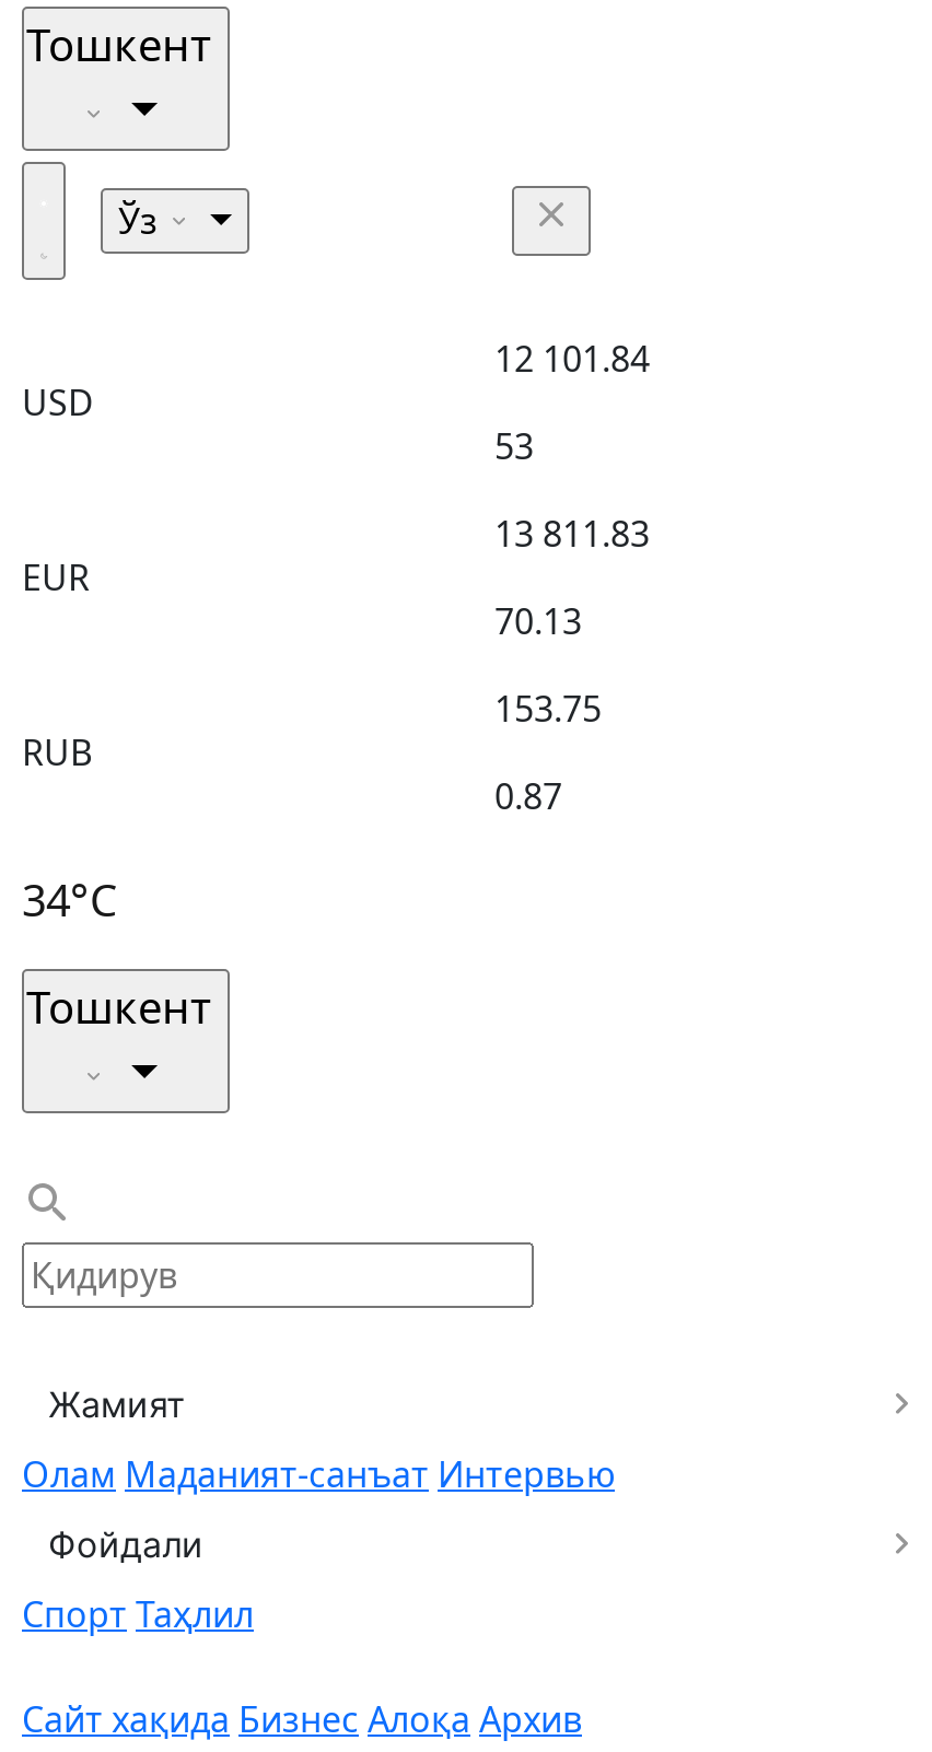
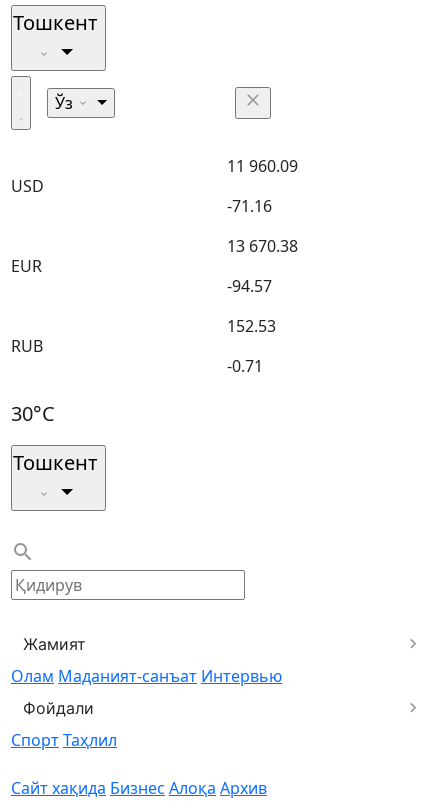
- 12 101.84
+ 11 960.09

- 53
+ -71.16

- 13 811.83
+ 13 670.38

- 70.13
+ -94.57

- 153.75
+ 152.53

- 0.87
+ -0.71

- 34°C
+ 30°C
